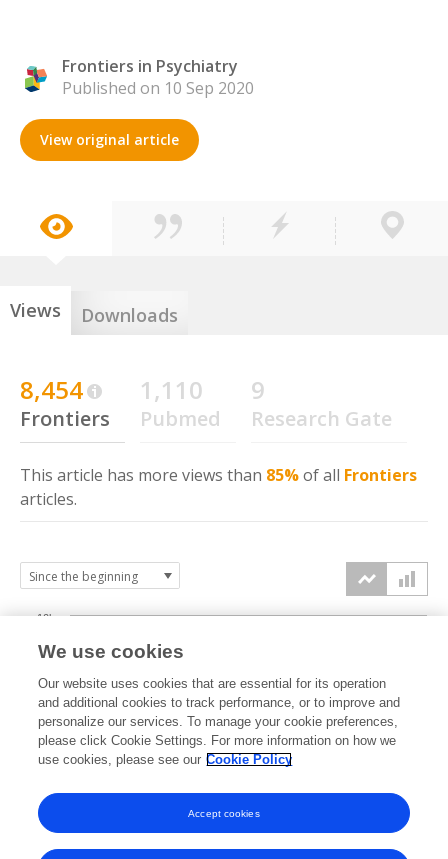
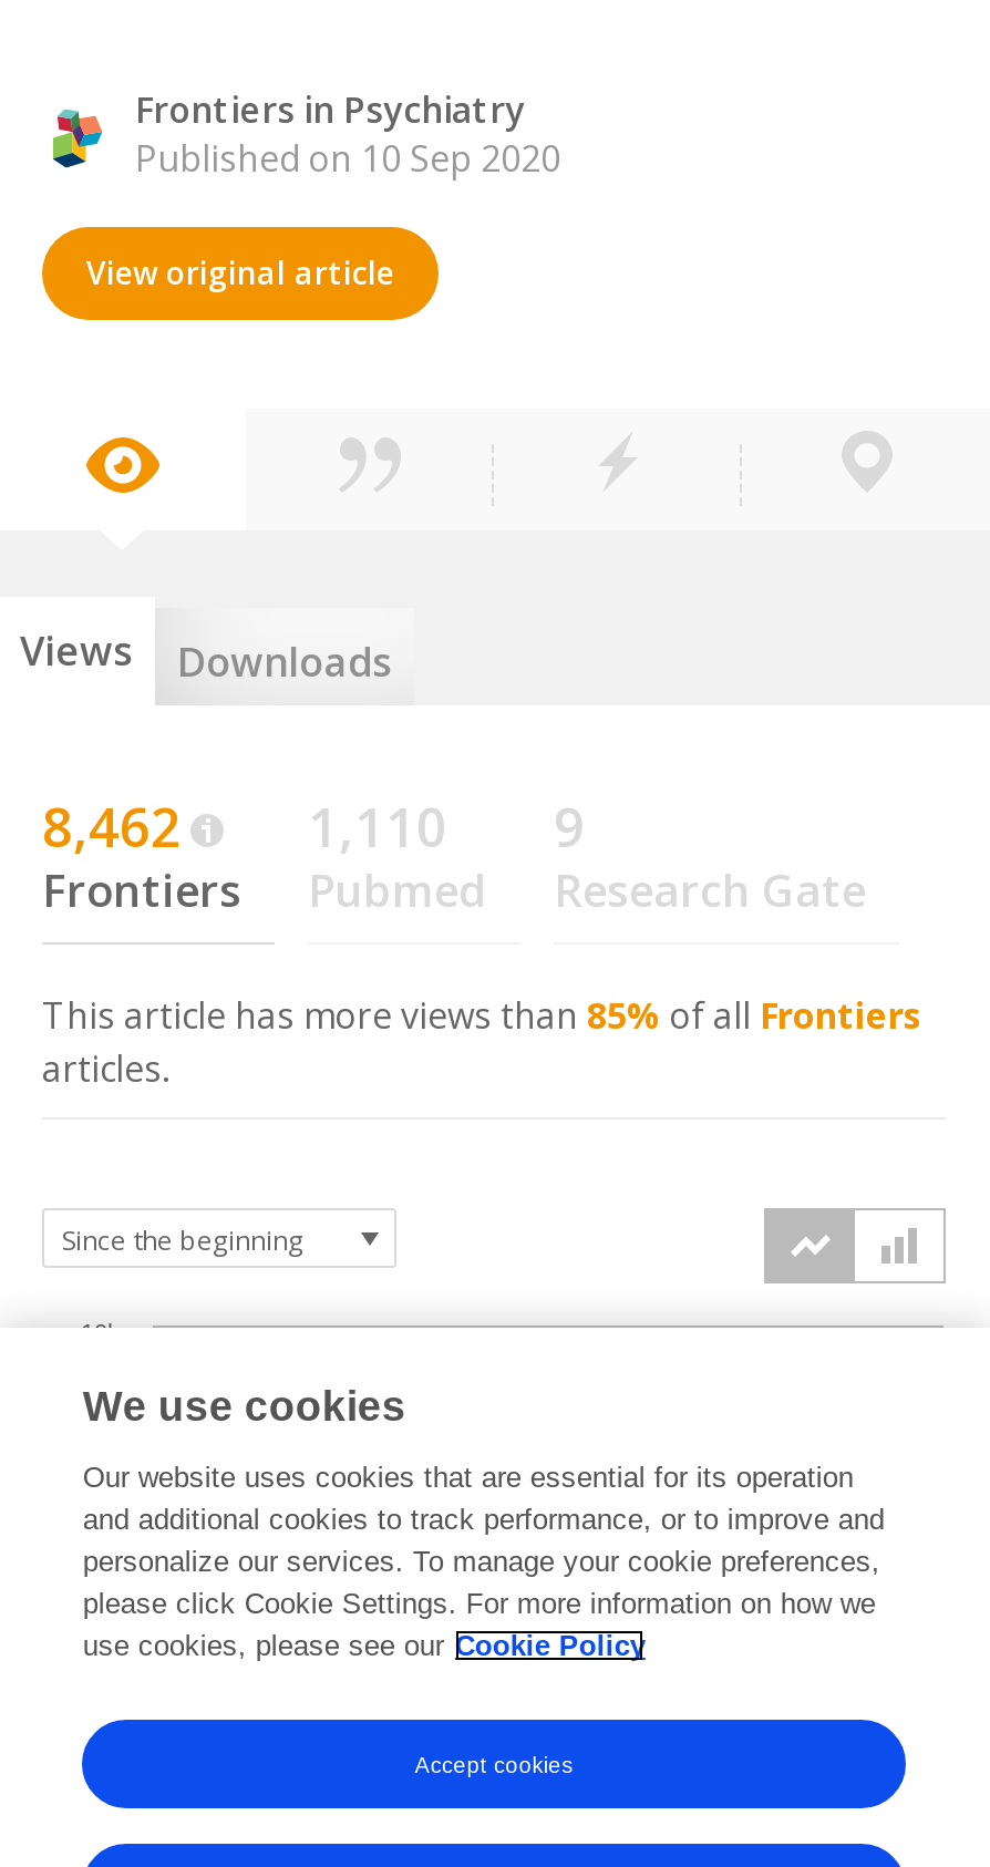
- 8,454
+ 8,462
